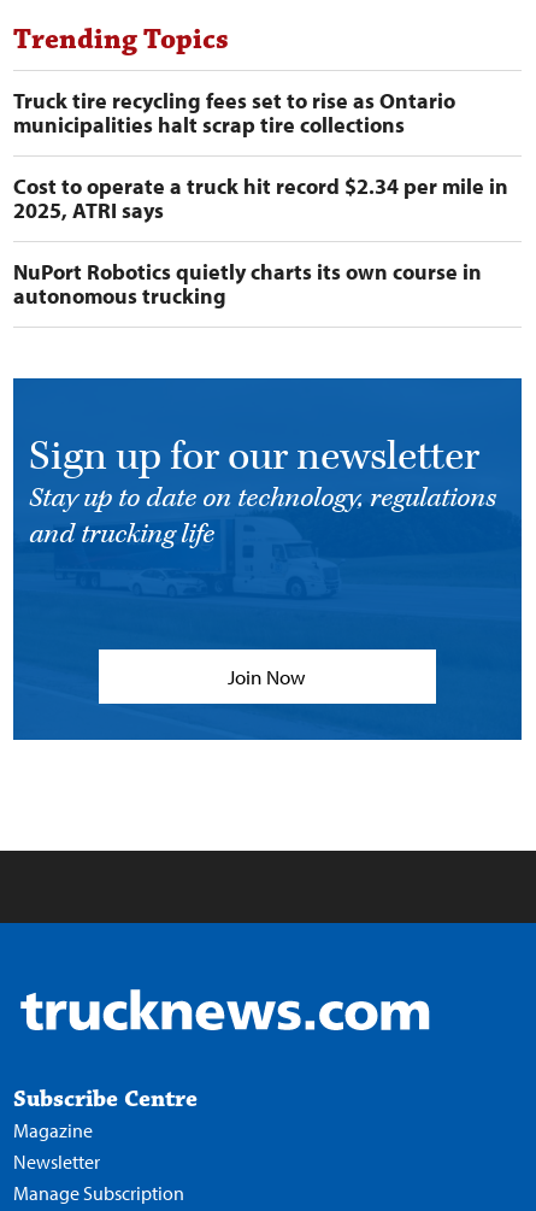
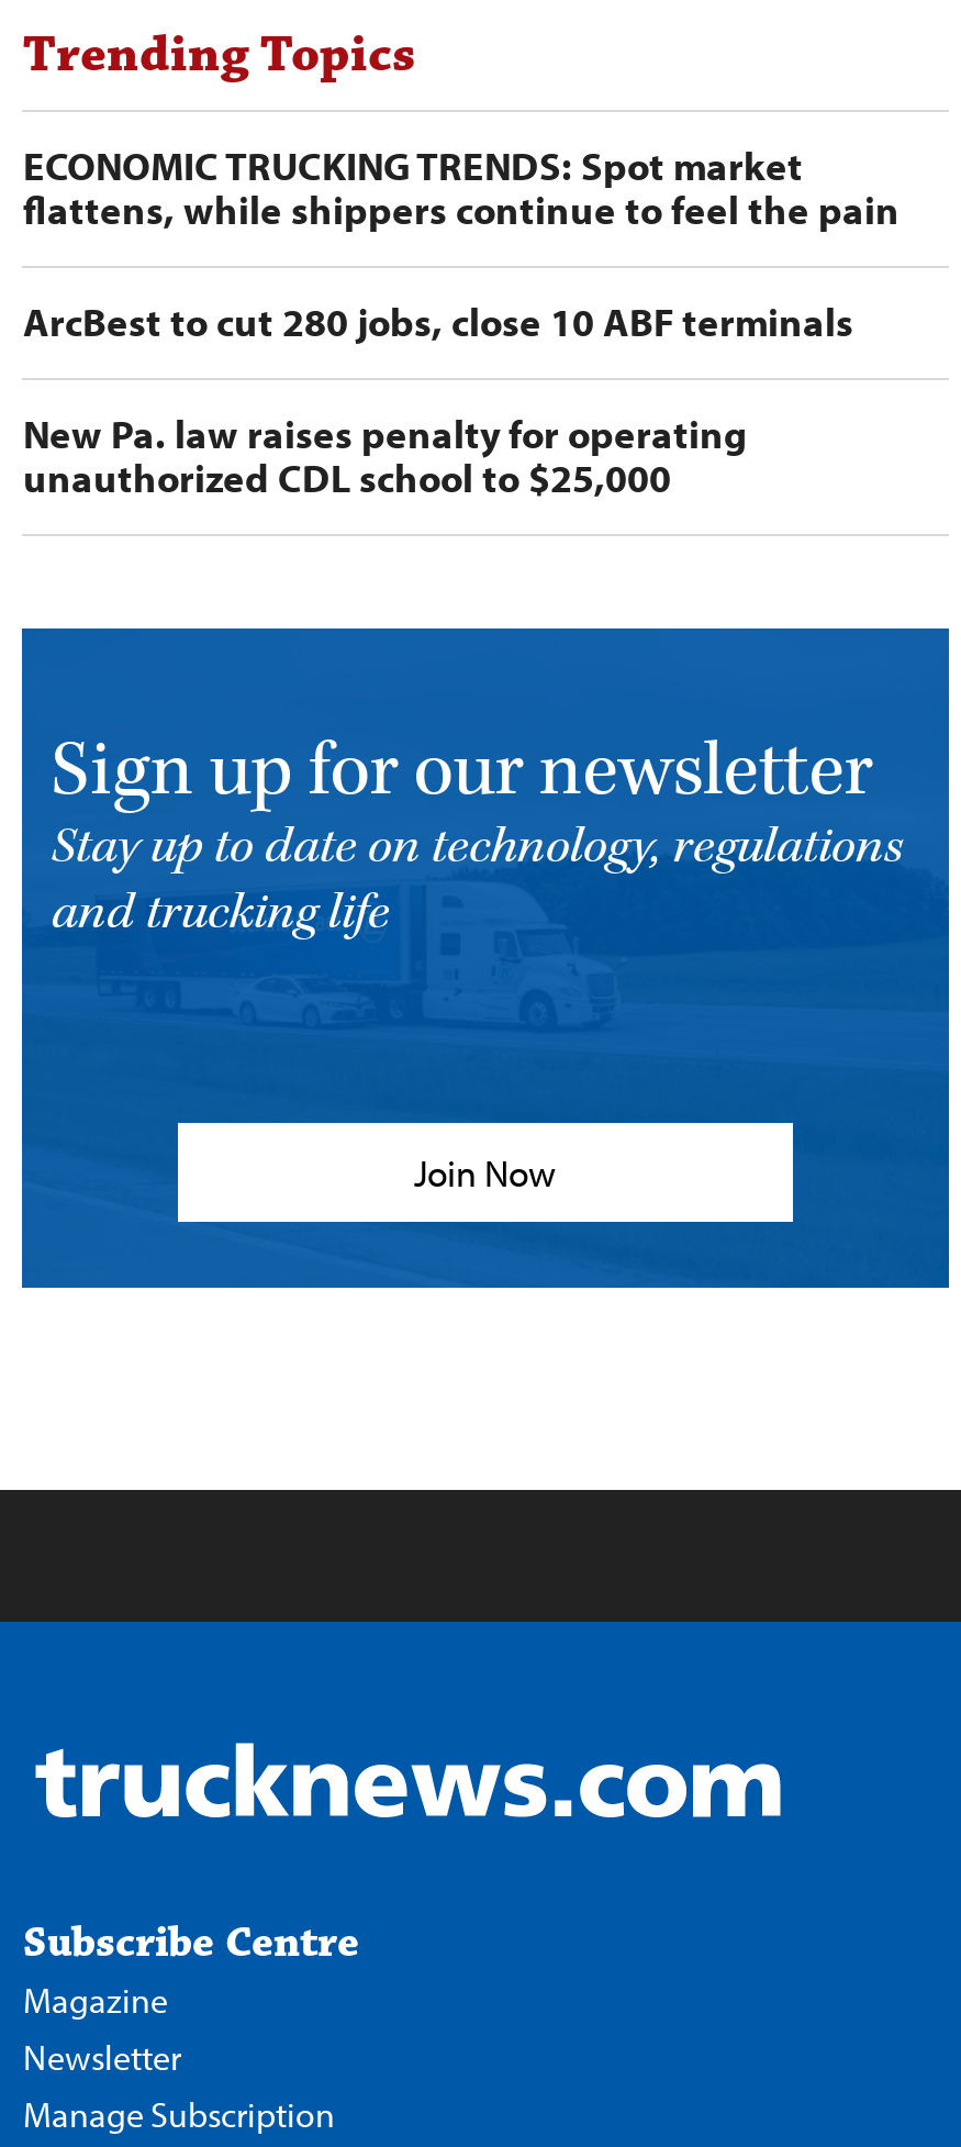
- Truck tire recycling fees set to rise as Ontario
- municipalities halt scrap tire collections
+ ECONOMIC TRUCKING TRENDS: Spot market
+ flattens, while shippers continue to feel the pain

- Cost to operate a truck hit record $2.34 per mile in
- 2025, ATRI says
+ ArcBest to cut 280 jobs, close 10 ABF terminals

- NuPort Robotics quietly charts its own course in
- autonomous trucking
+ New Pa. law raises penalty for operating
+ unauthorized CDL school to $25,000
